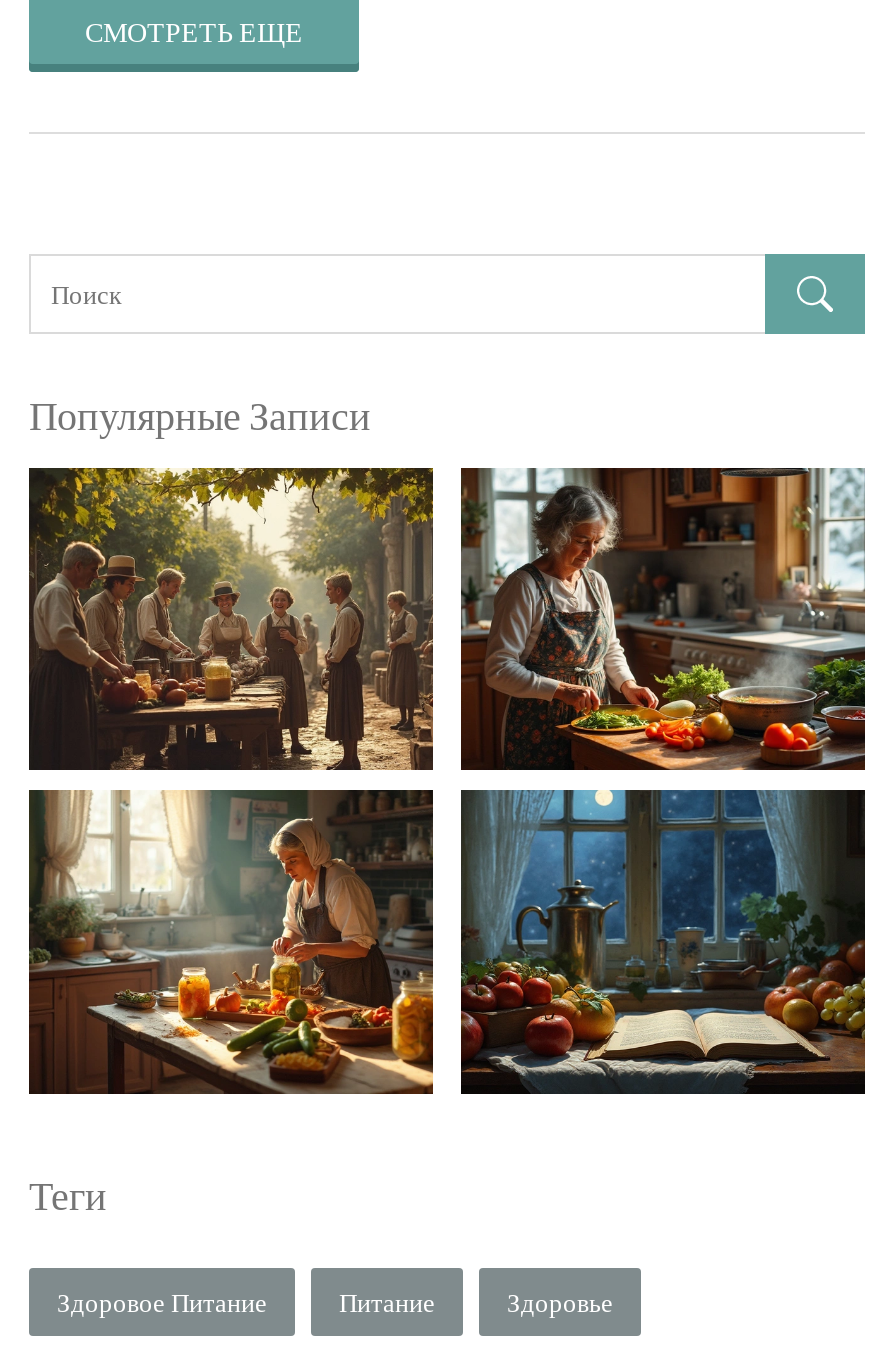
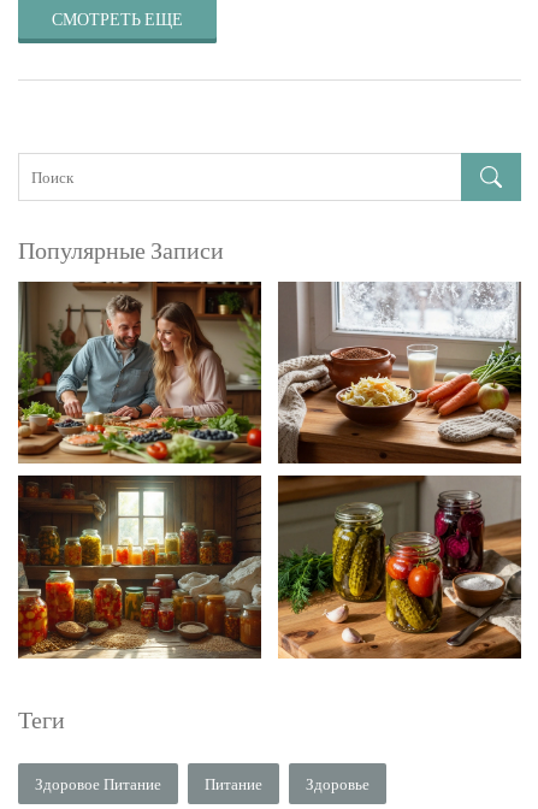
- [image]
+ [image]

- [image]
+ [image]

- [image]
+ [image]

- [image]
+ [image]
